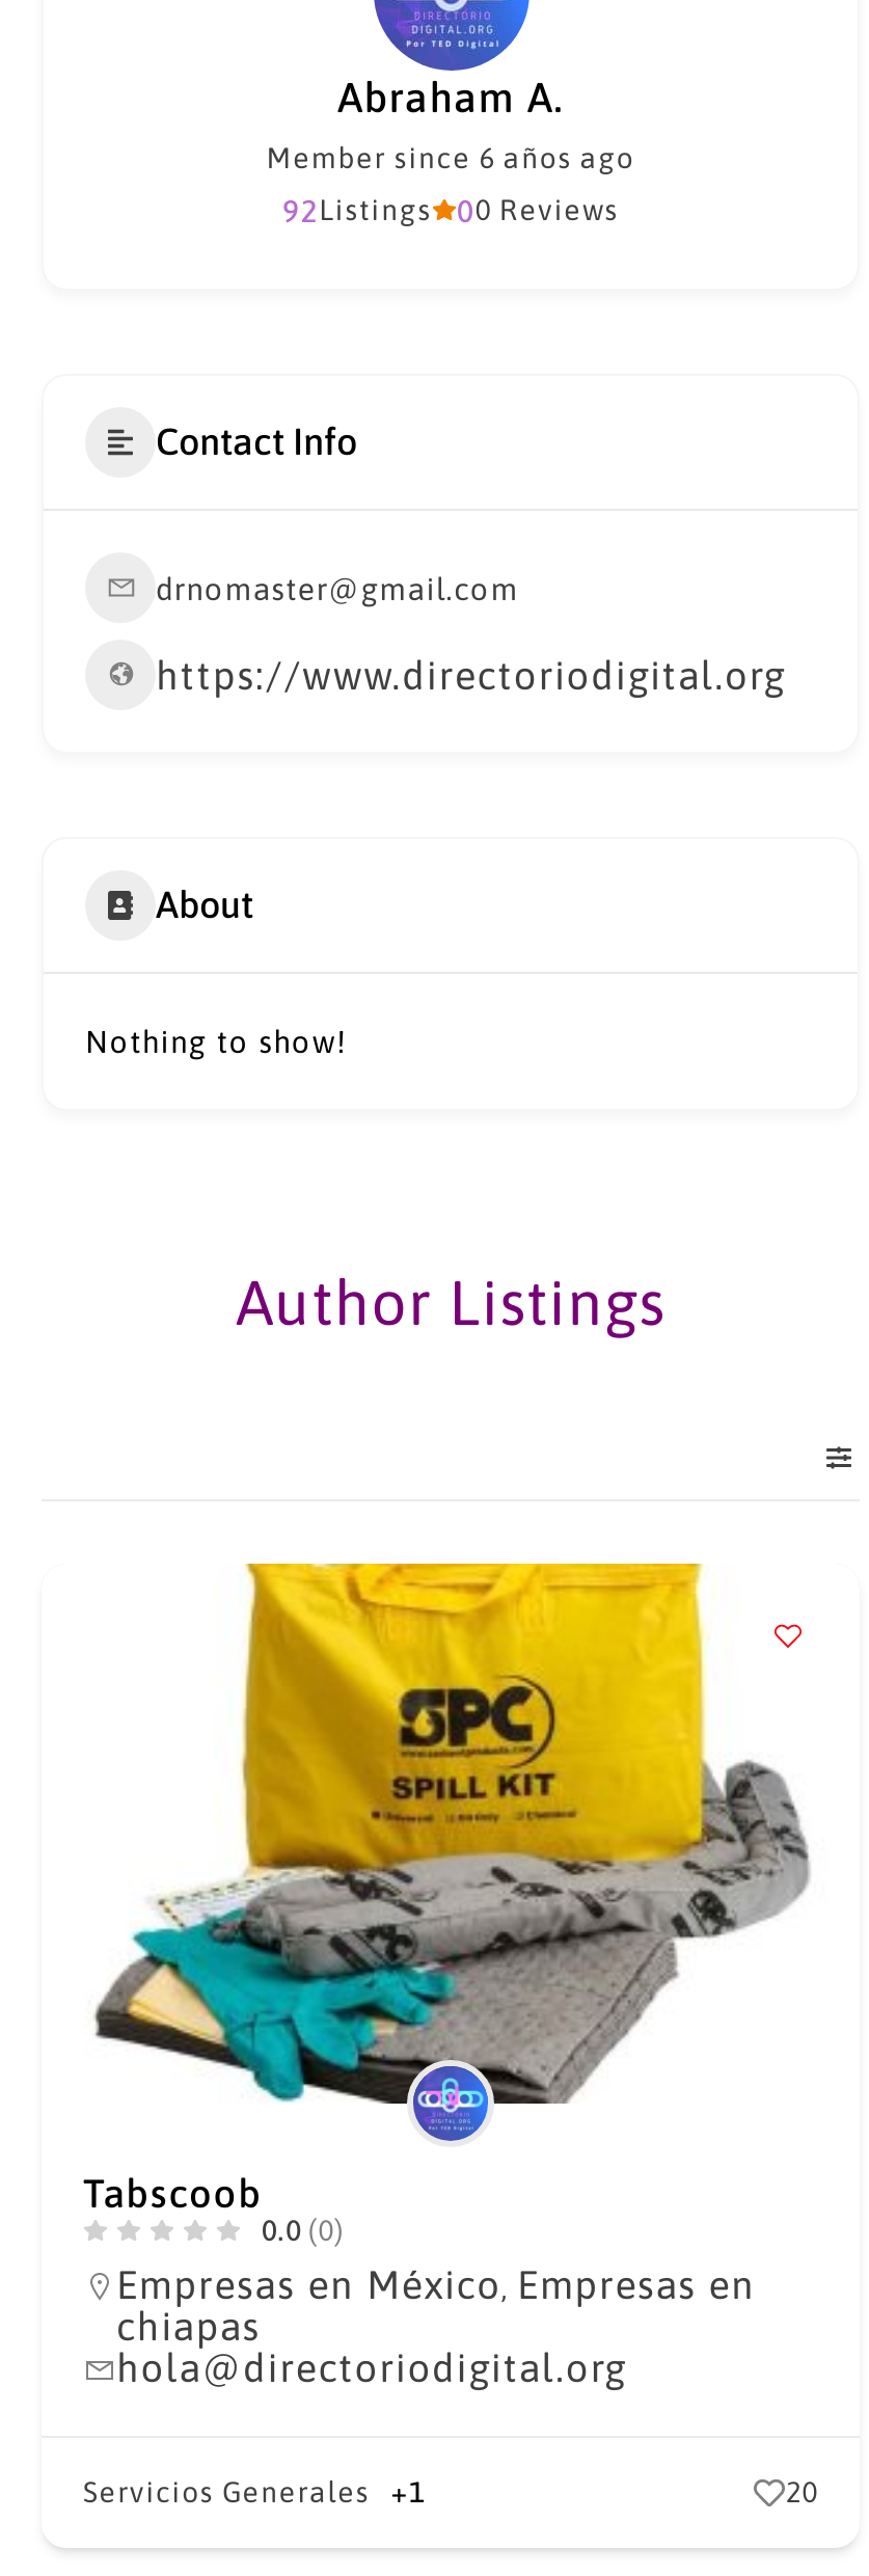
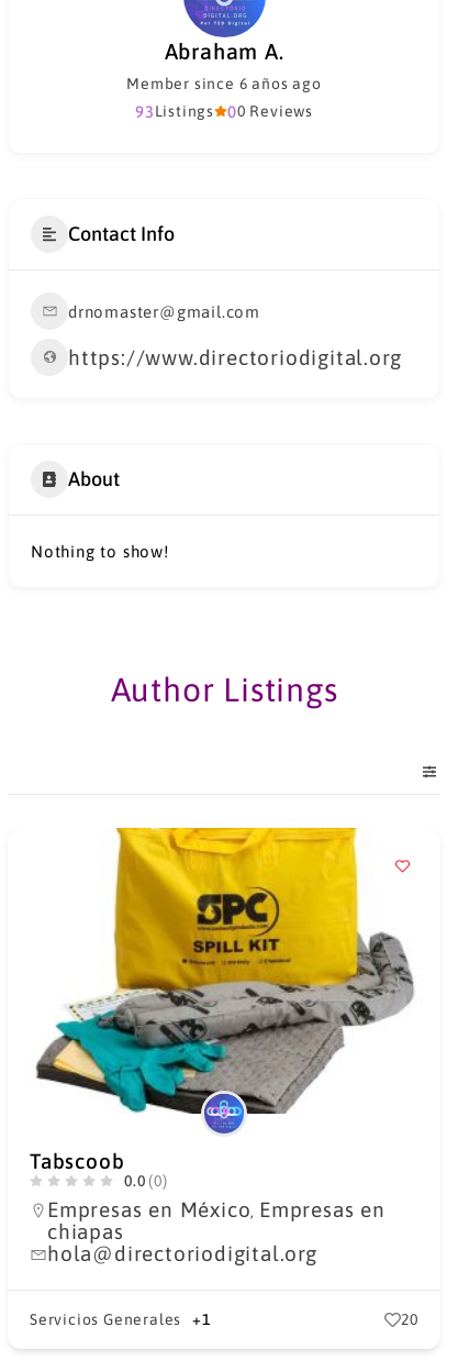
- 92 Listings 00 Reviews
+ 93 Listings 00 Reviews
